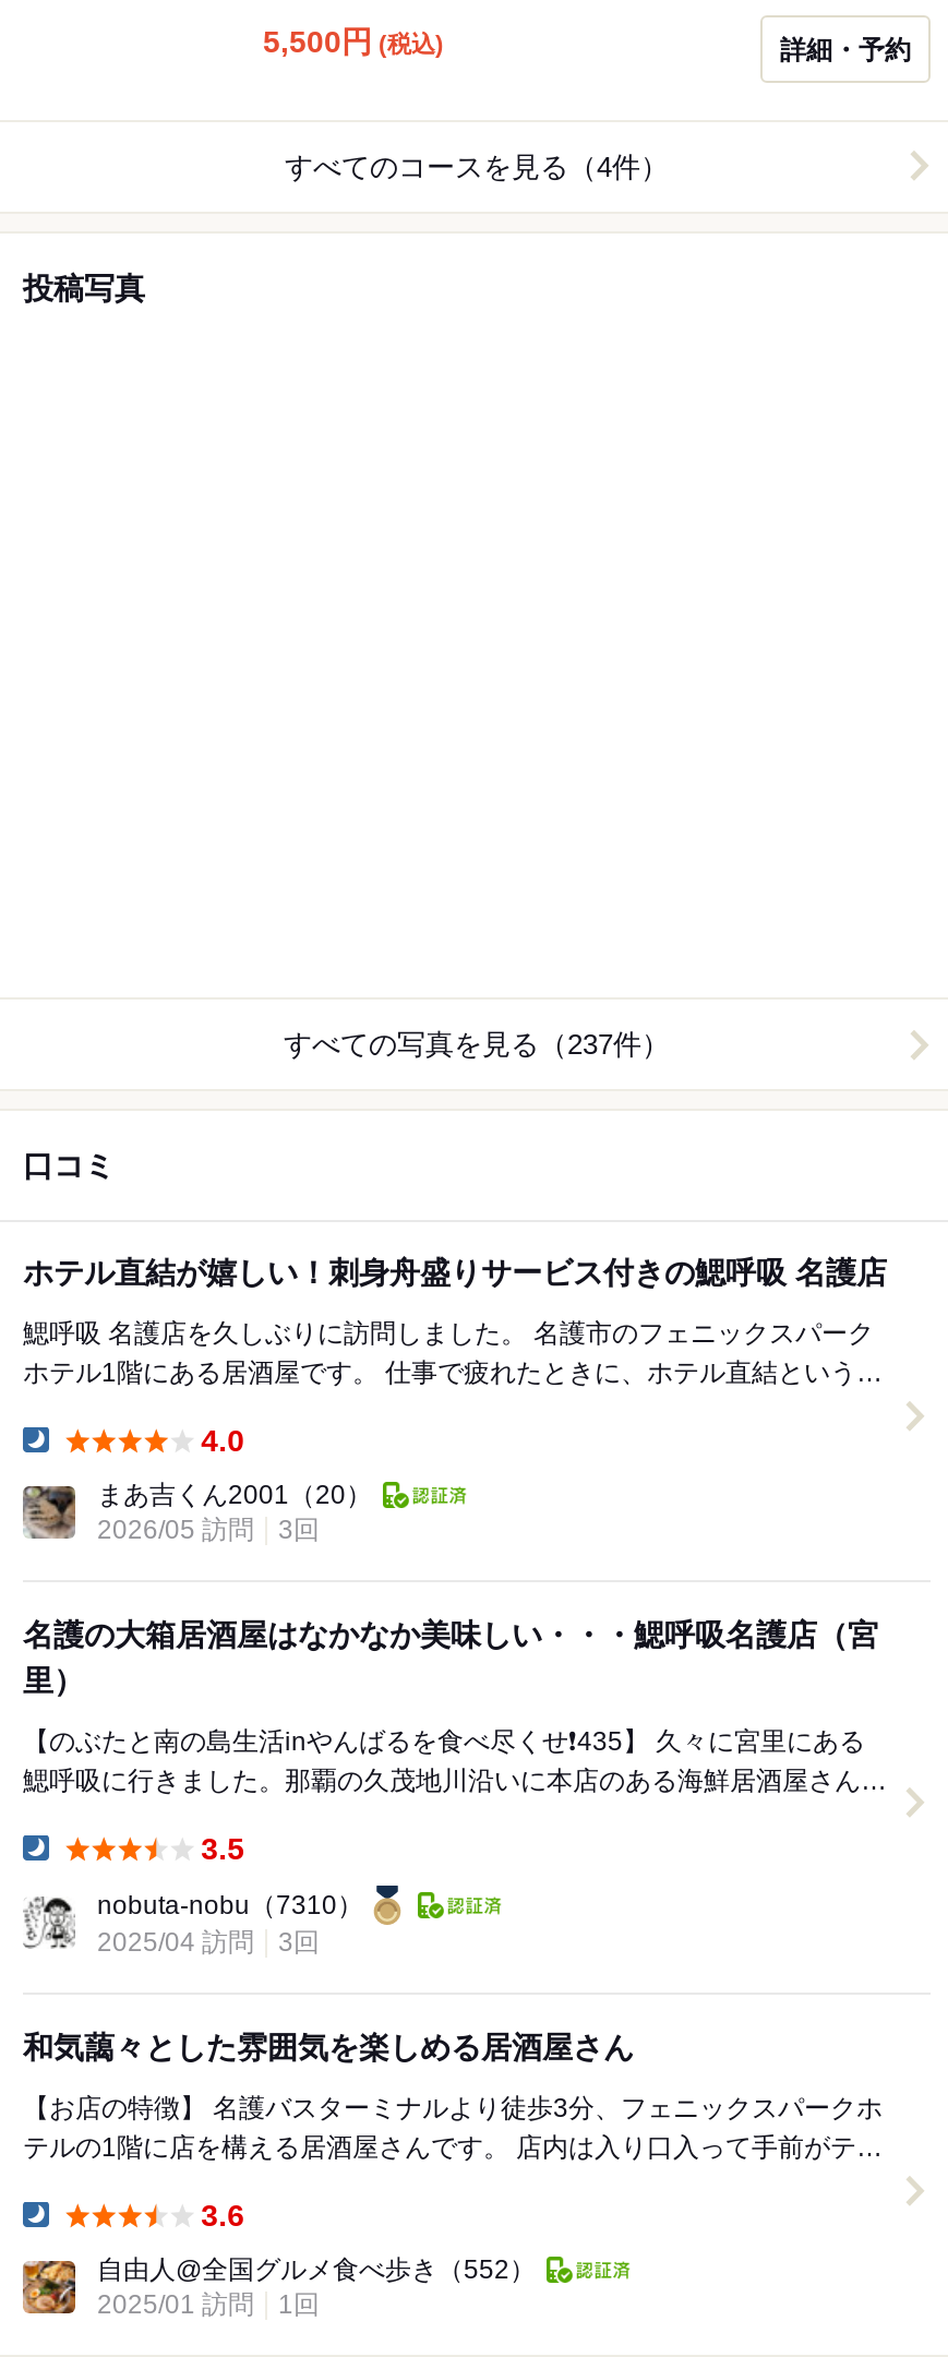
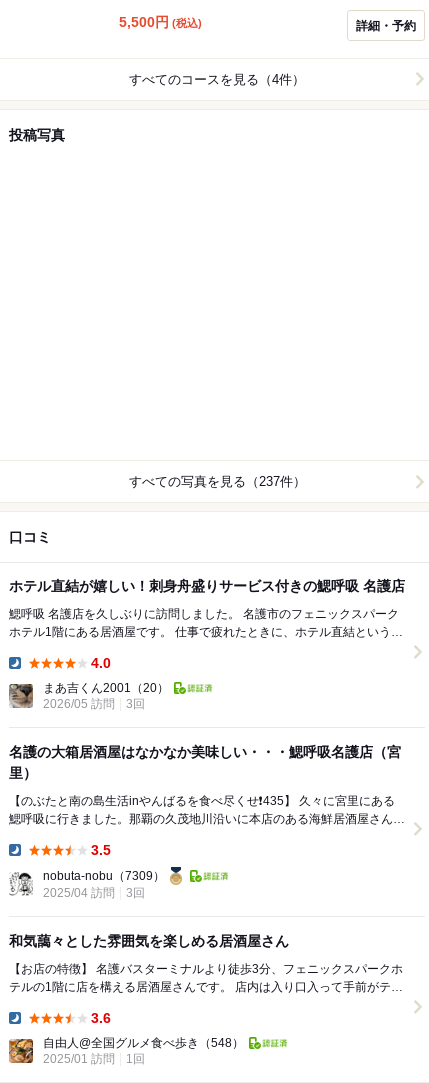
- nobuta-nobu（7310）
+ nobuta-nobu（7309）

- 自由人@全国グルメ食べ歩き（552）
+ 自由人@全国グルメ食べ歩き（548）
